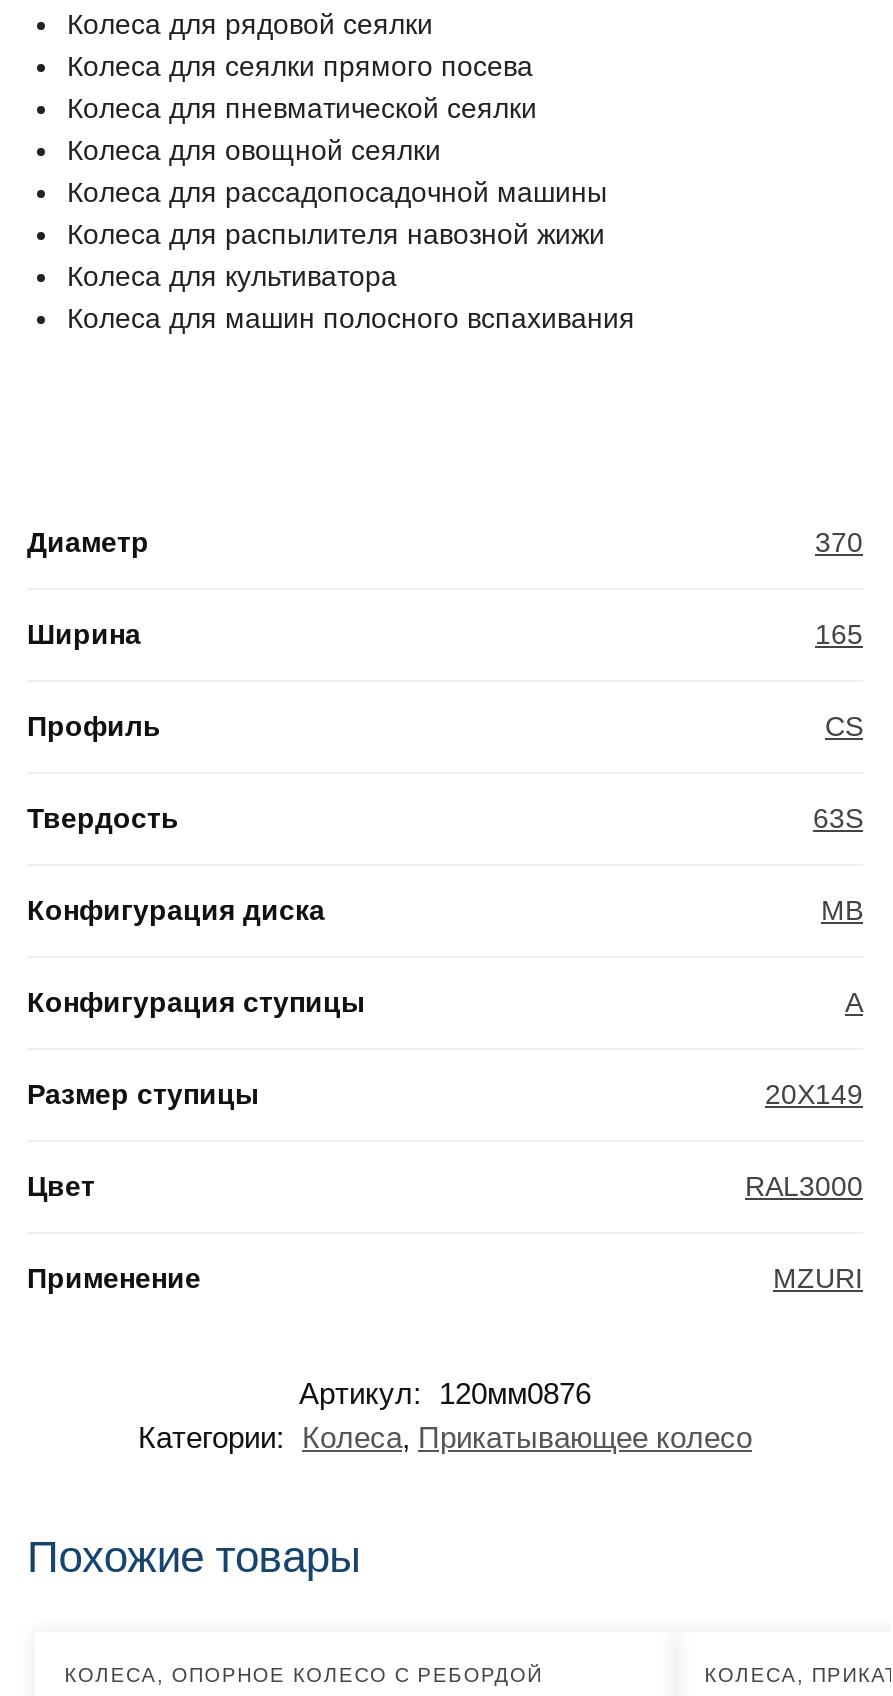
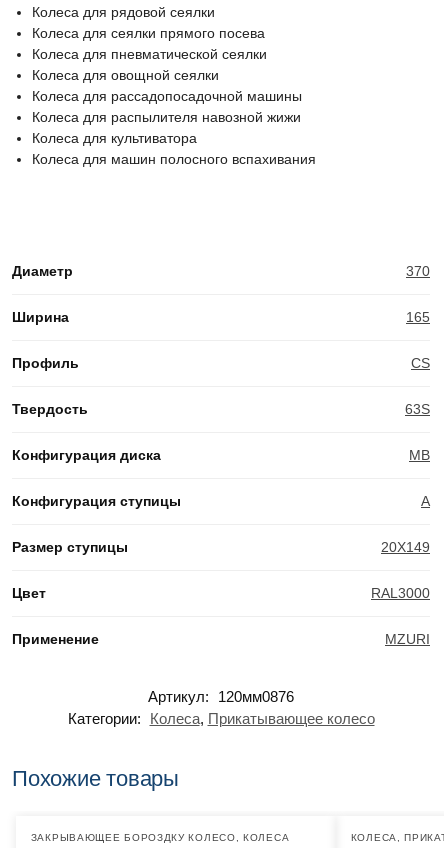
- КОЛЕСА, ОПОРНОЕ КОЛЕСО С РЕБОРДОЙ
+ ЗАКРЫВАЮЩЕЕ БОРОЗДКУ КОЛЕСО, КОЛЕСА
